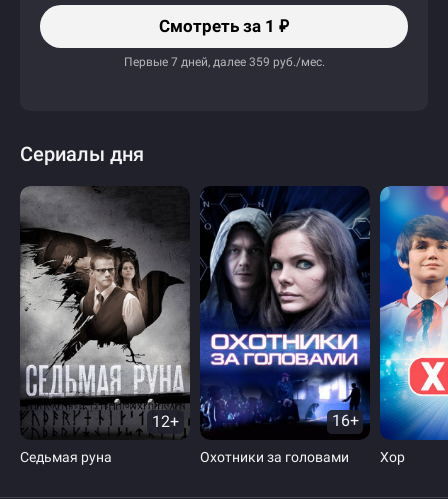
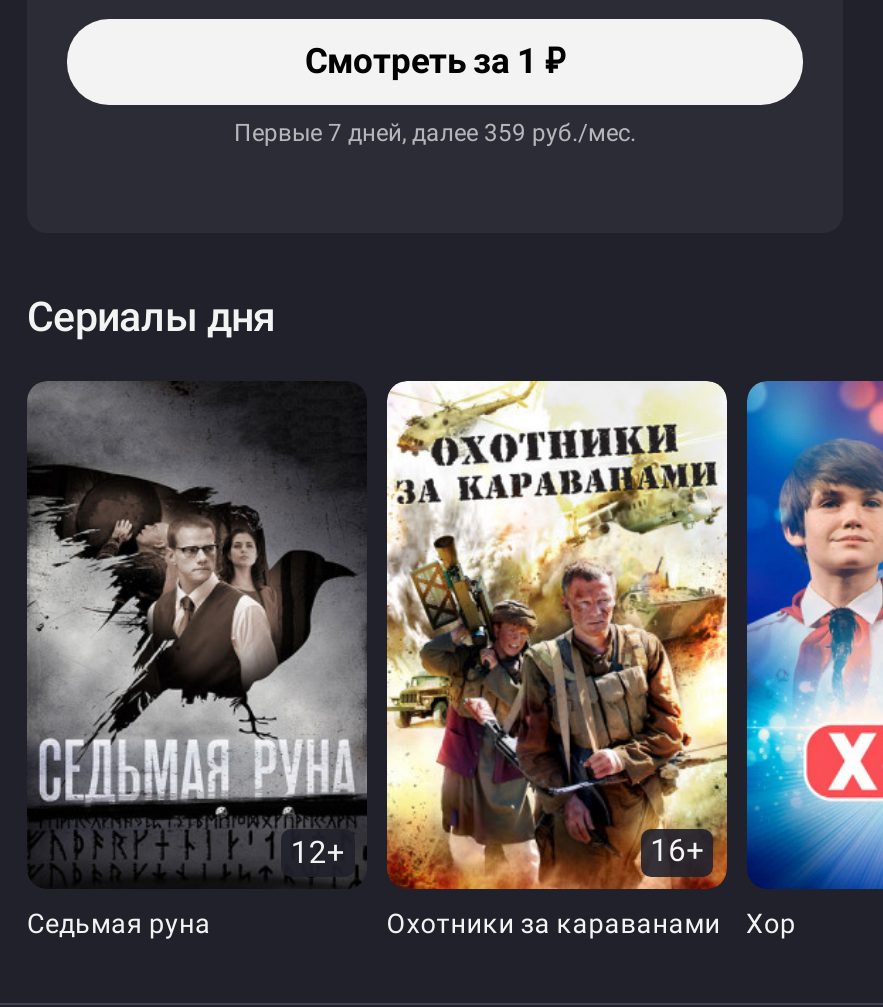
- [image]
- Охотники за головами
+ [image]
+ Охотники за караванами
